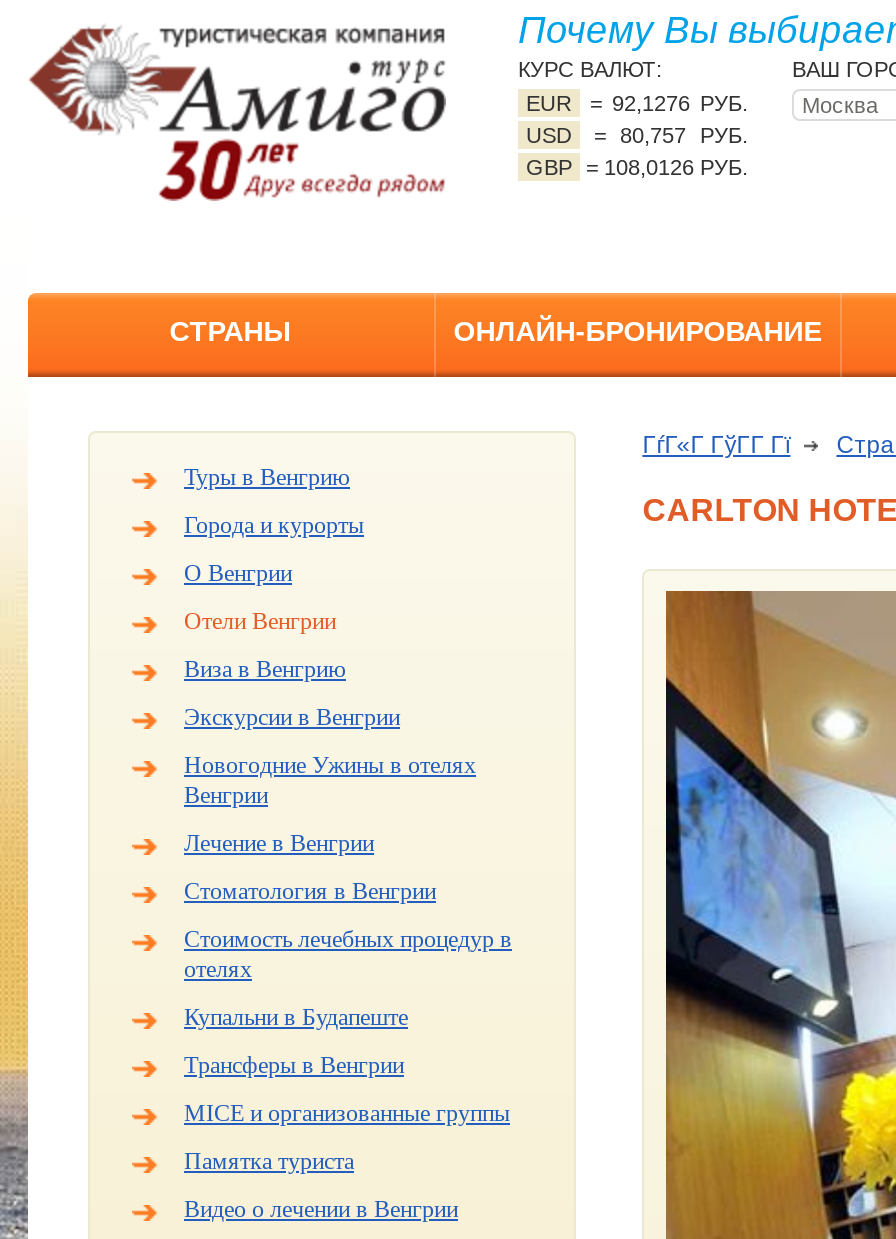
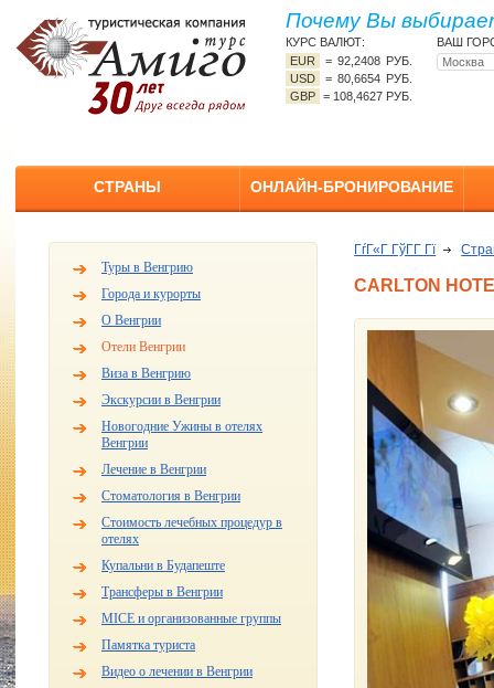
- EUR = 92,1276 РУБ.
+ EUR = 92,2408 РУБ.

- USD = 80,757 РУБ.
+ USD = 80,6654 РУБ.

- GBP = 108,0126 РУБ.
+ GBP = 108,4627 РУБ.
